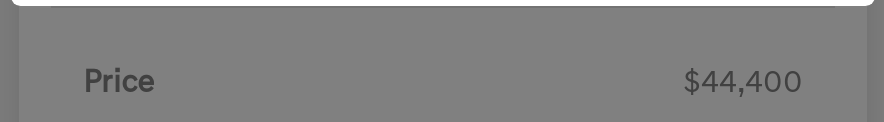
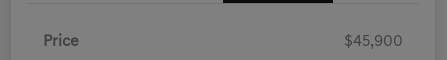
- $44,400
+ $45,900
